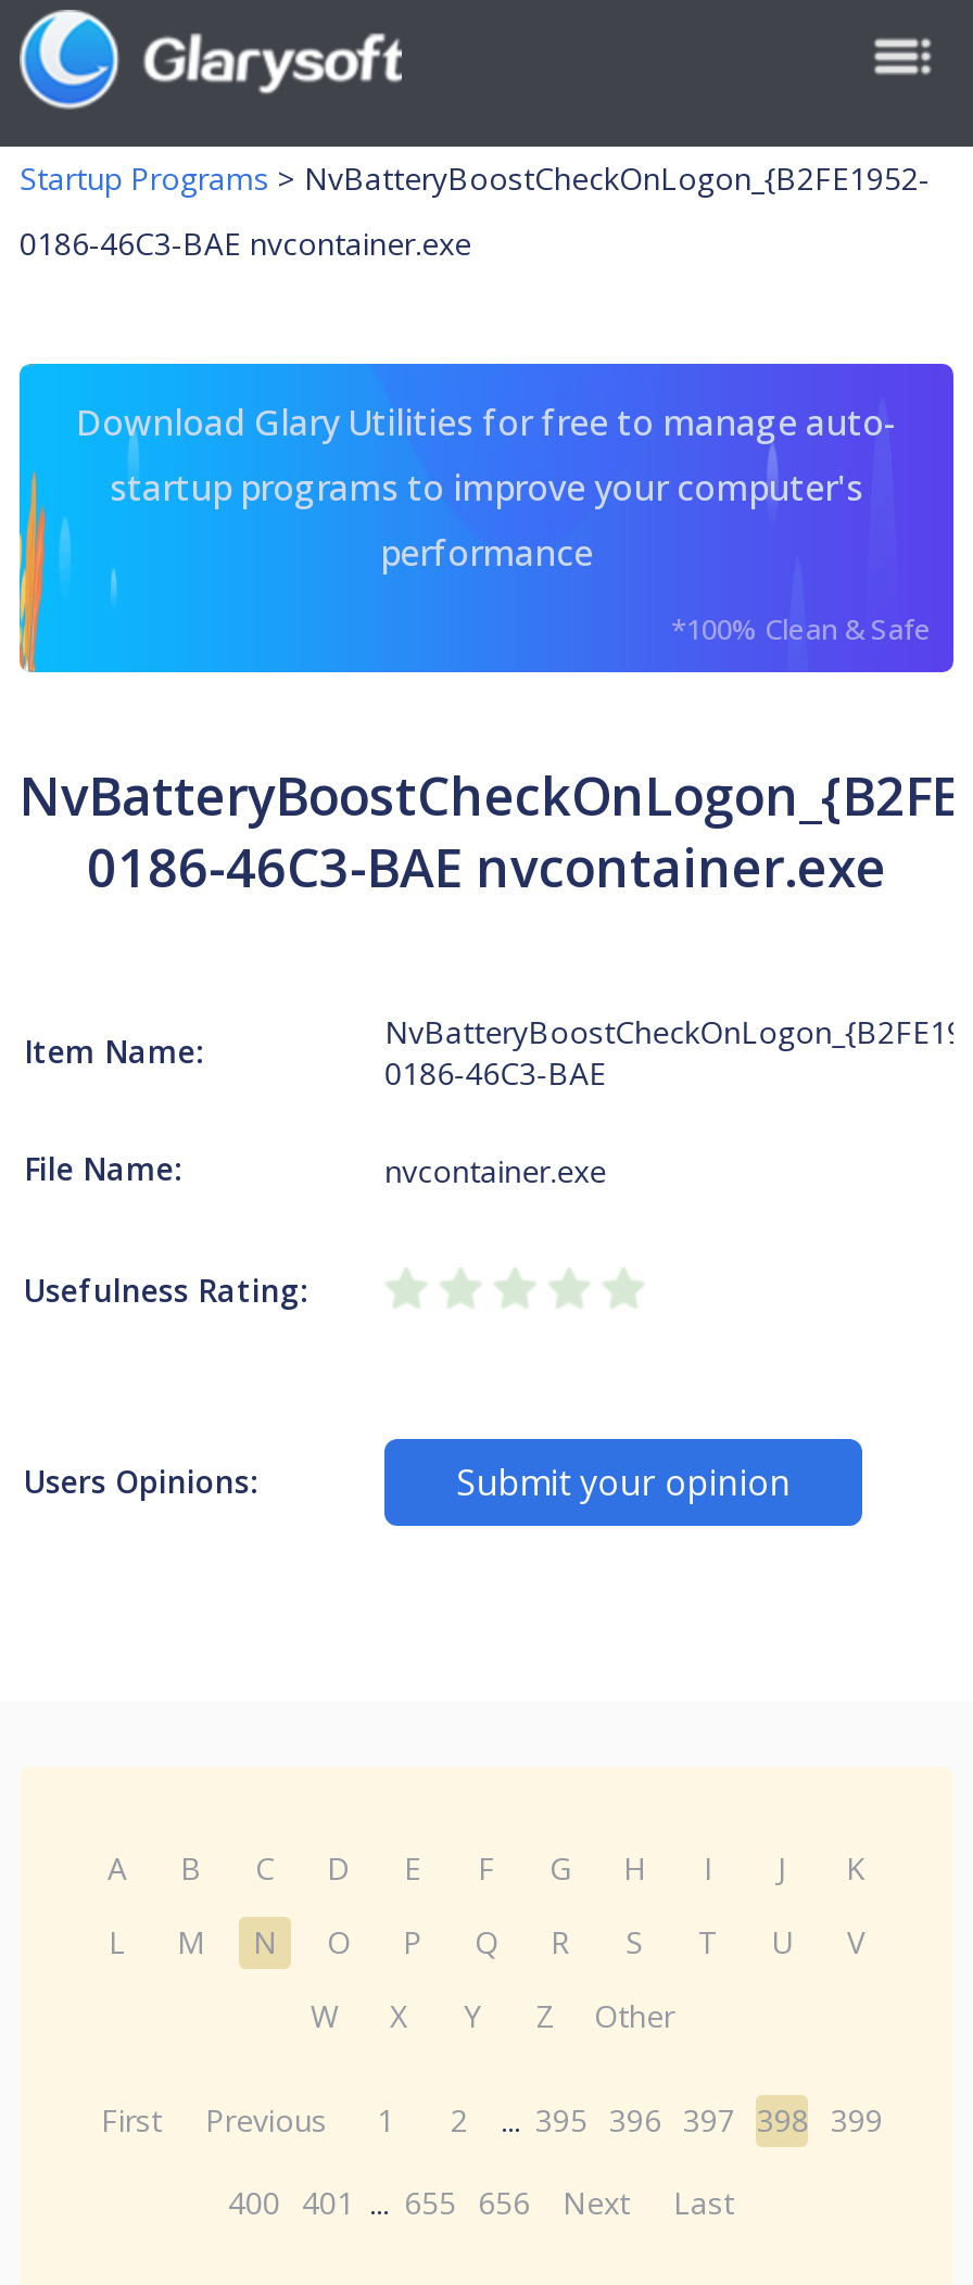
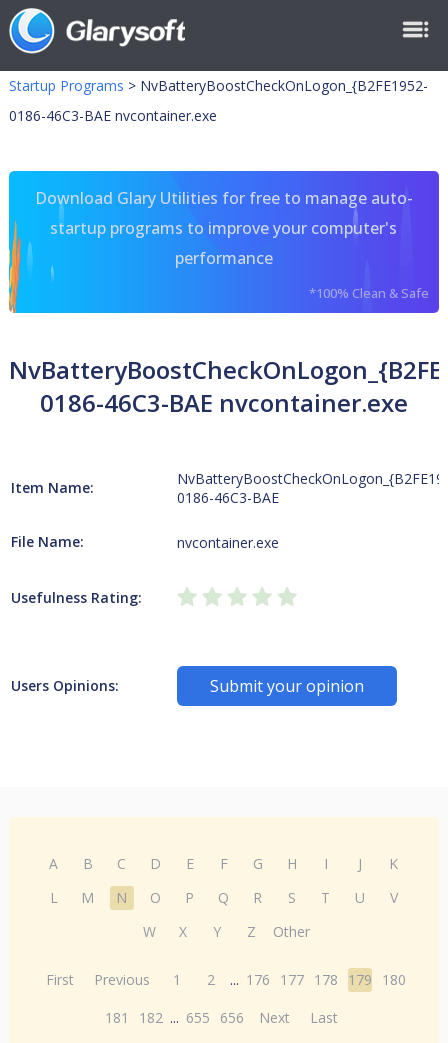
- First Previous 1 2 ... 395 396 397 398 399
+ First Previous 1 2 ... 176 177 178 179 180

- 400 401 ... 655 656 Next Last
+ 181 182 ... 655 656 Next Last
